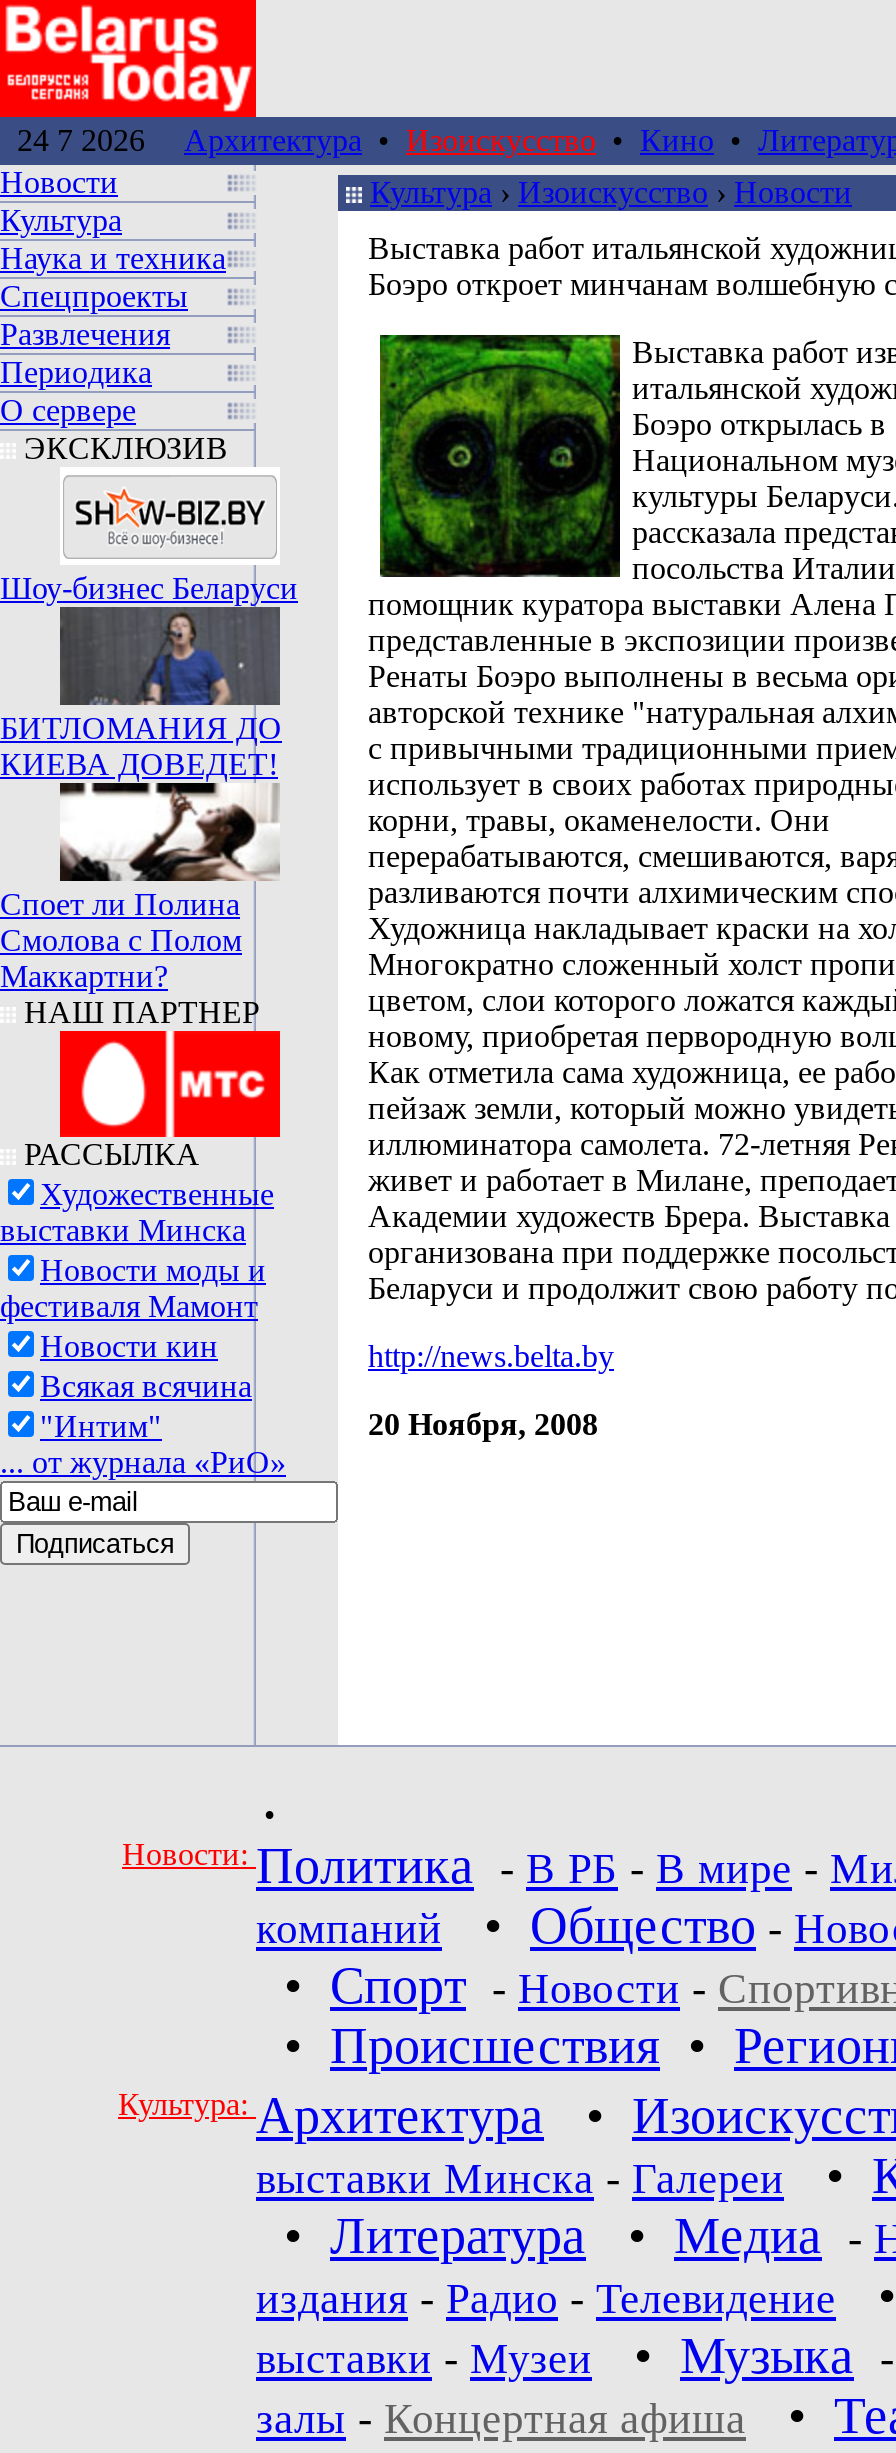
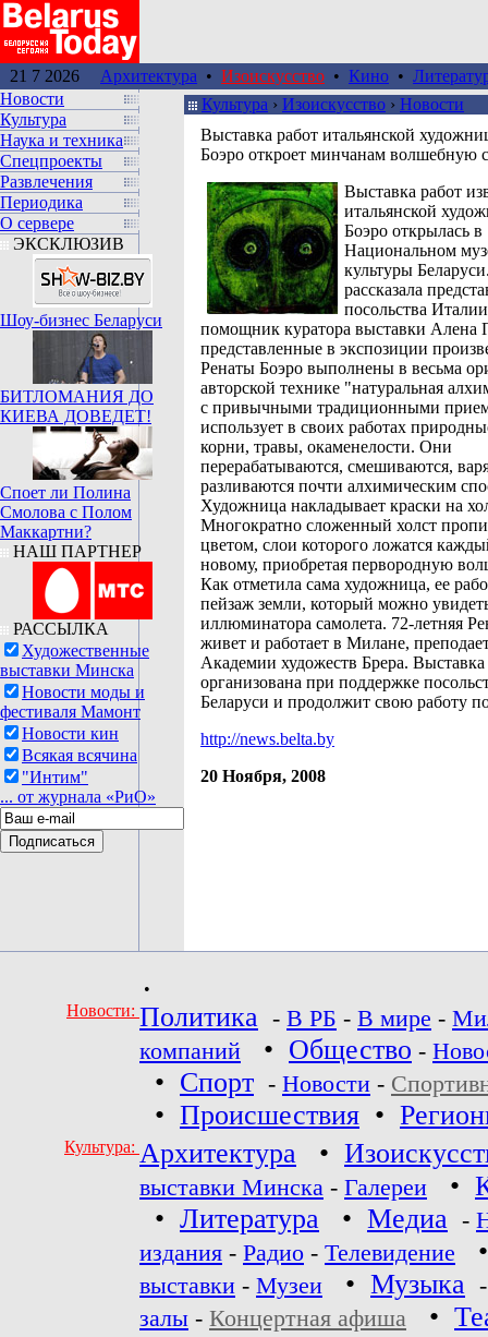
- 24 7 2026
+ 21 7 2026
